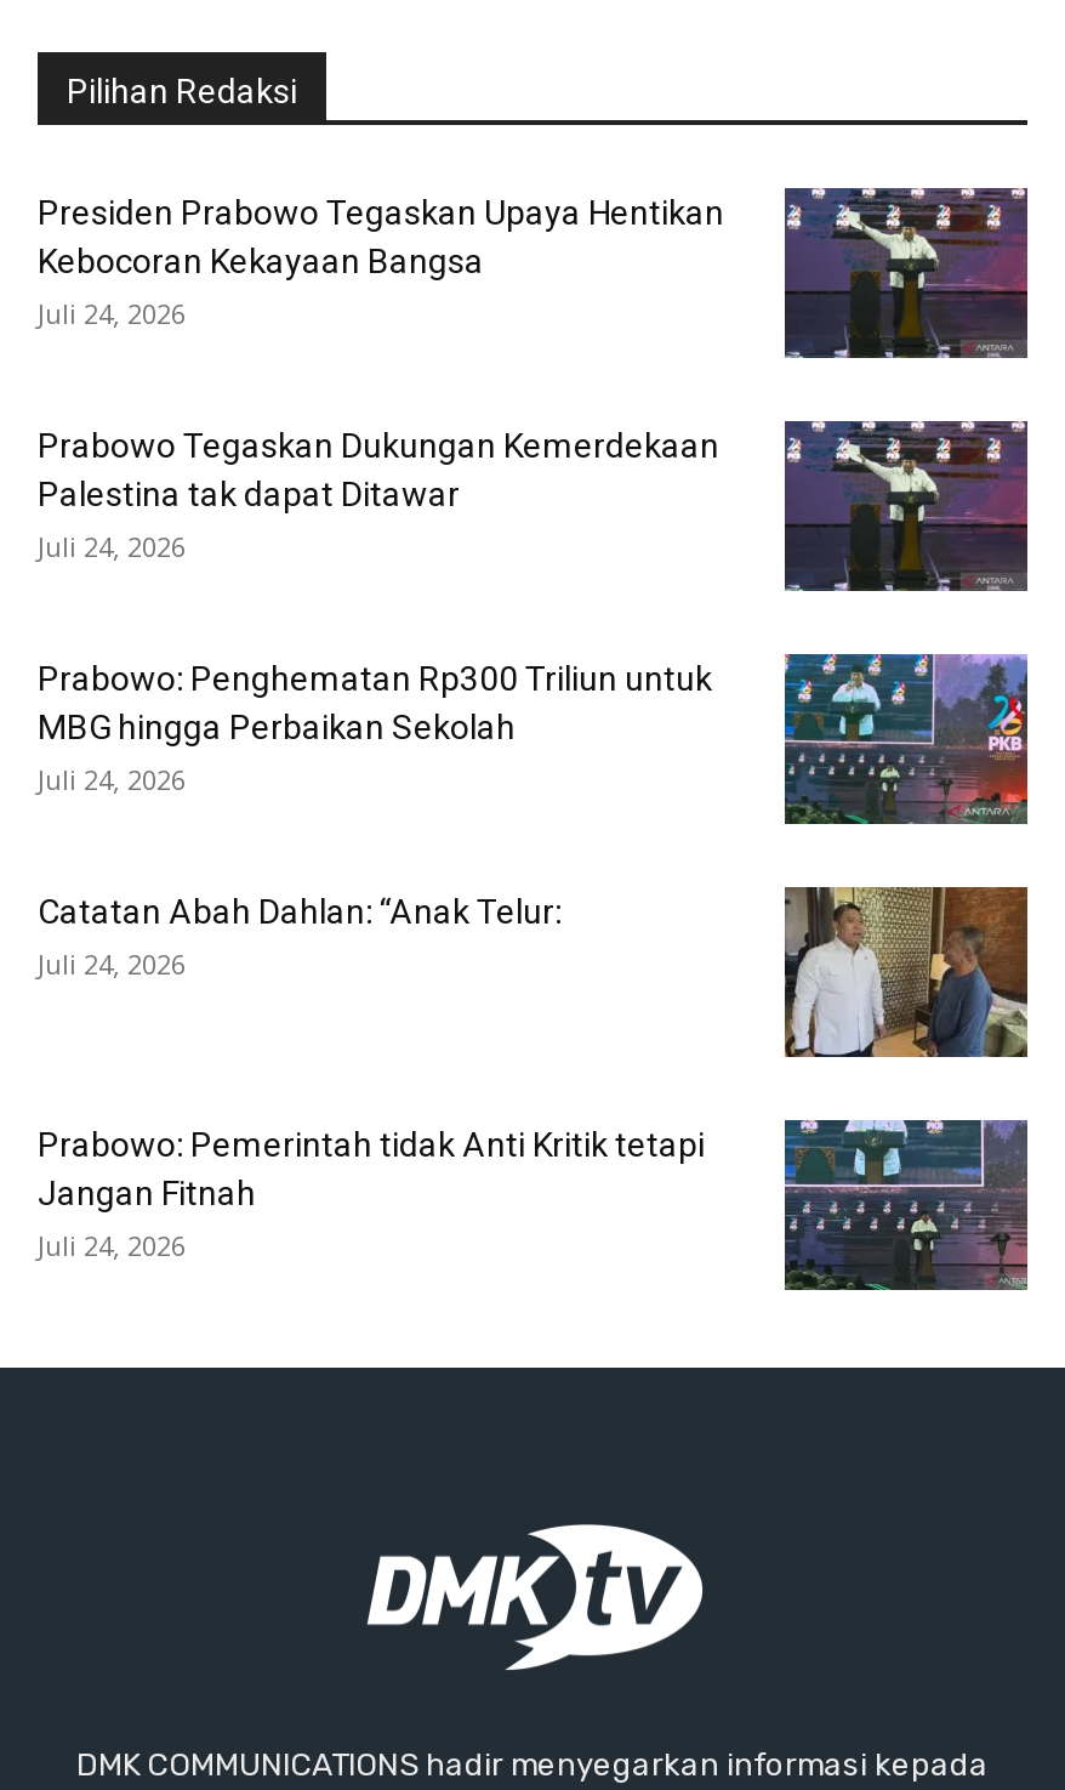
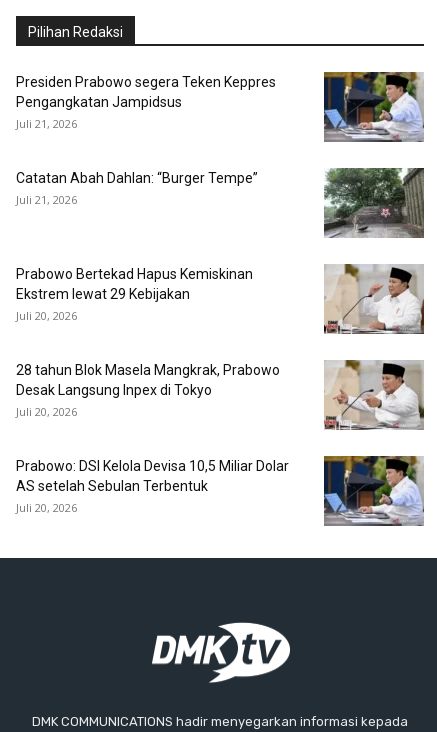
- Presiden Prabowo Tegaskan Upaya Hentikan
- Kebocoran Kekayaan Bangsa
- Juli 24, 2026
+ Presiden Prabowo segera Teken Keppres
+ Pengangkatan Jampidsus
+ Juli 21, 2026

- [image]
+ [image]

- Prabowo Tegaskan Dukungan Kemerdekaan
- Palestina tak dapat Ditawar
- Juli 24, 2026
+ Catatan Abah Dahlan: “Burger Tempe”
+ Juli 21, 2026

- [image]
+ [image]

- Prabowo: Penghematan Rp300 Triliun untuk
- MBG hingga Perbaikan Sekolah
- Juli 24, 2026
+ Prabowo Bertekad Hapus Kemiskinan
+ Ekstrem lewat 29 Kebijakan
+ Juli 20, 2026

- [image]
+ [image]

- Catatan Abah Dahlan: “Anak Telur:
- Juli 24, 2026
+ 28 tahun Blok Masela Mangkrak, Prabowo
+ Desak Langsung Inpex di Tokyo
+ Juli 20, 2026

- [image]
+ [image]

- [image]
- Prabowo: Pemerintah tidak Anti Kritik tetapi
- Jangan Fitnah
- Juli 24, 2026
+ [image]
+ Prabowo: DSI Kelola Devisa 10,5 Miliar Dolar
+ AS setelah Sebulan Terbentuk
+ Juli 20, 2026
